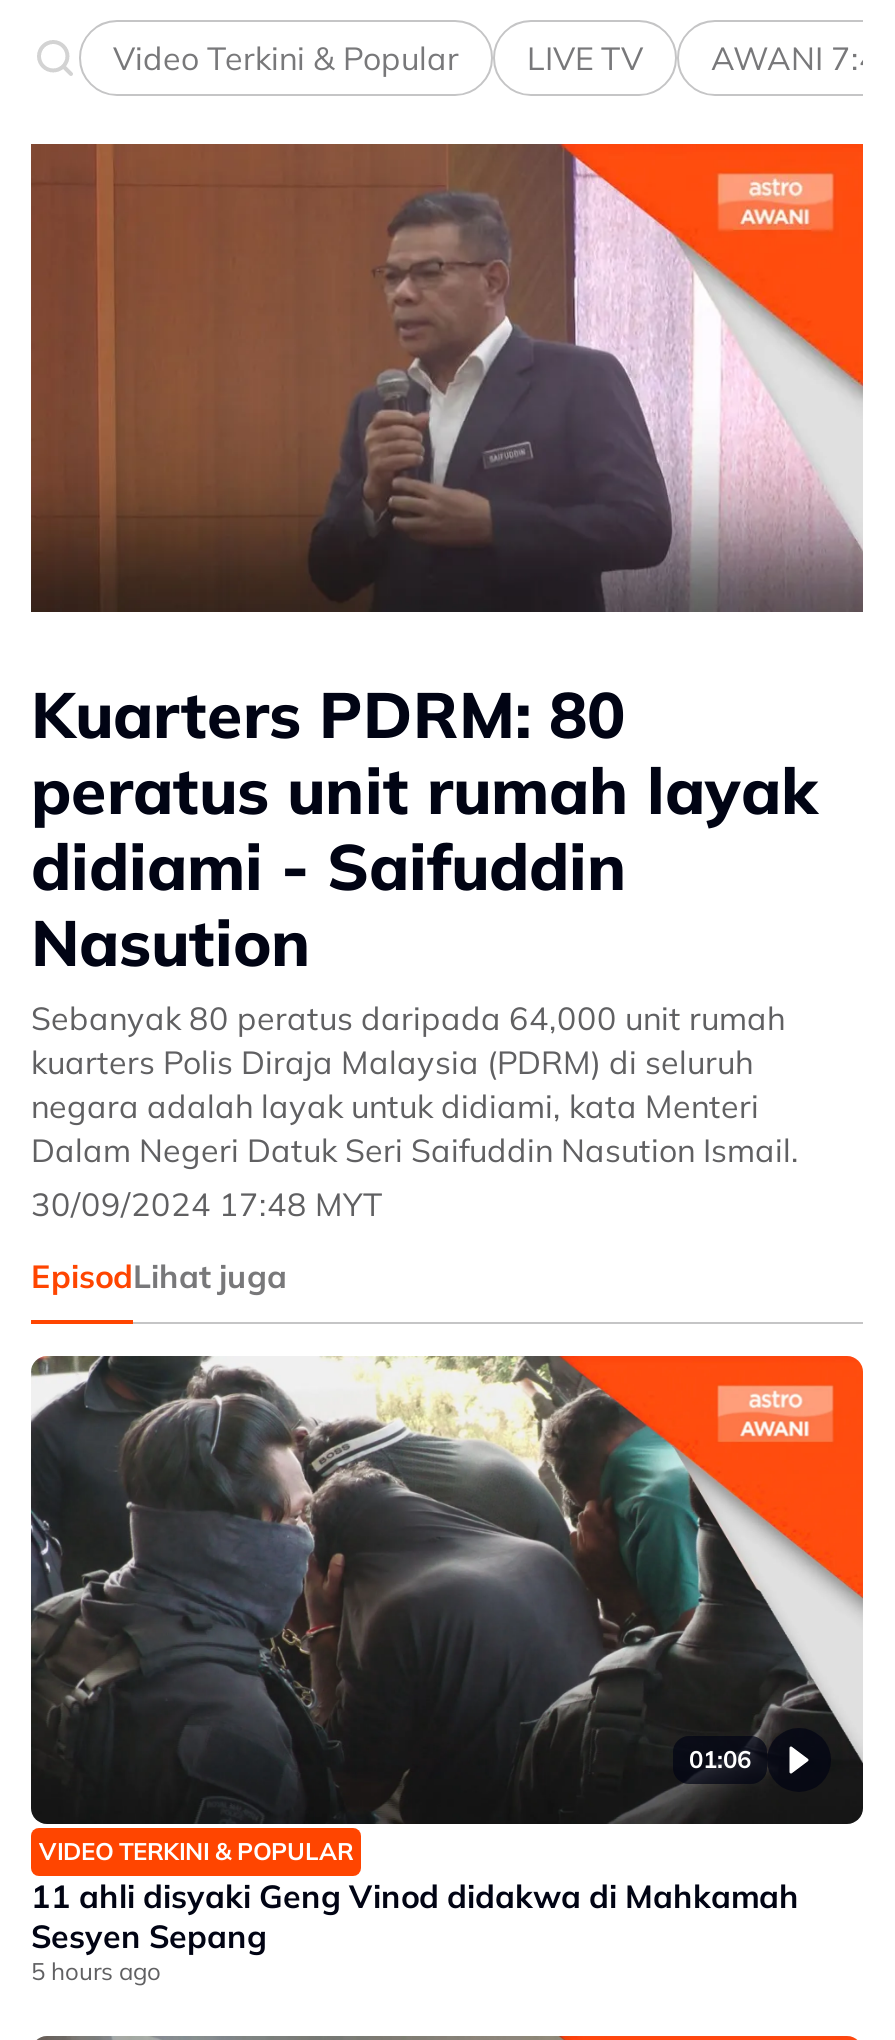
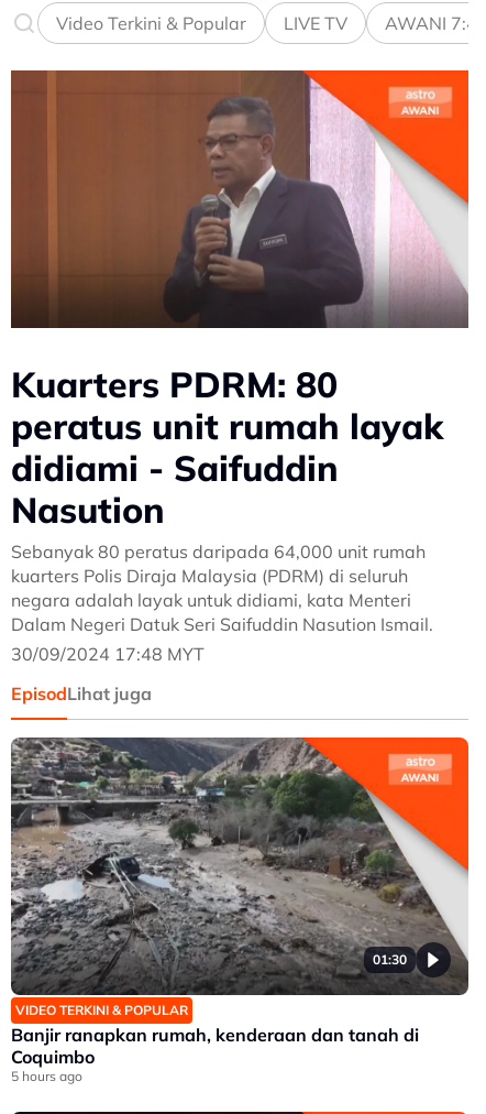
- [image]
- 01:06
+ [image]
+ 01:30

- 11 ahli disyaki Geng Vinod didakwa di Mahkamah
- Sesyen Sepang
+ Banjir ranapkan rumah, kenderaan dan tanah di
+ Coquimbo
